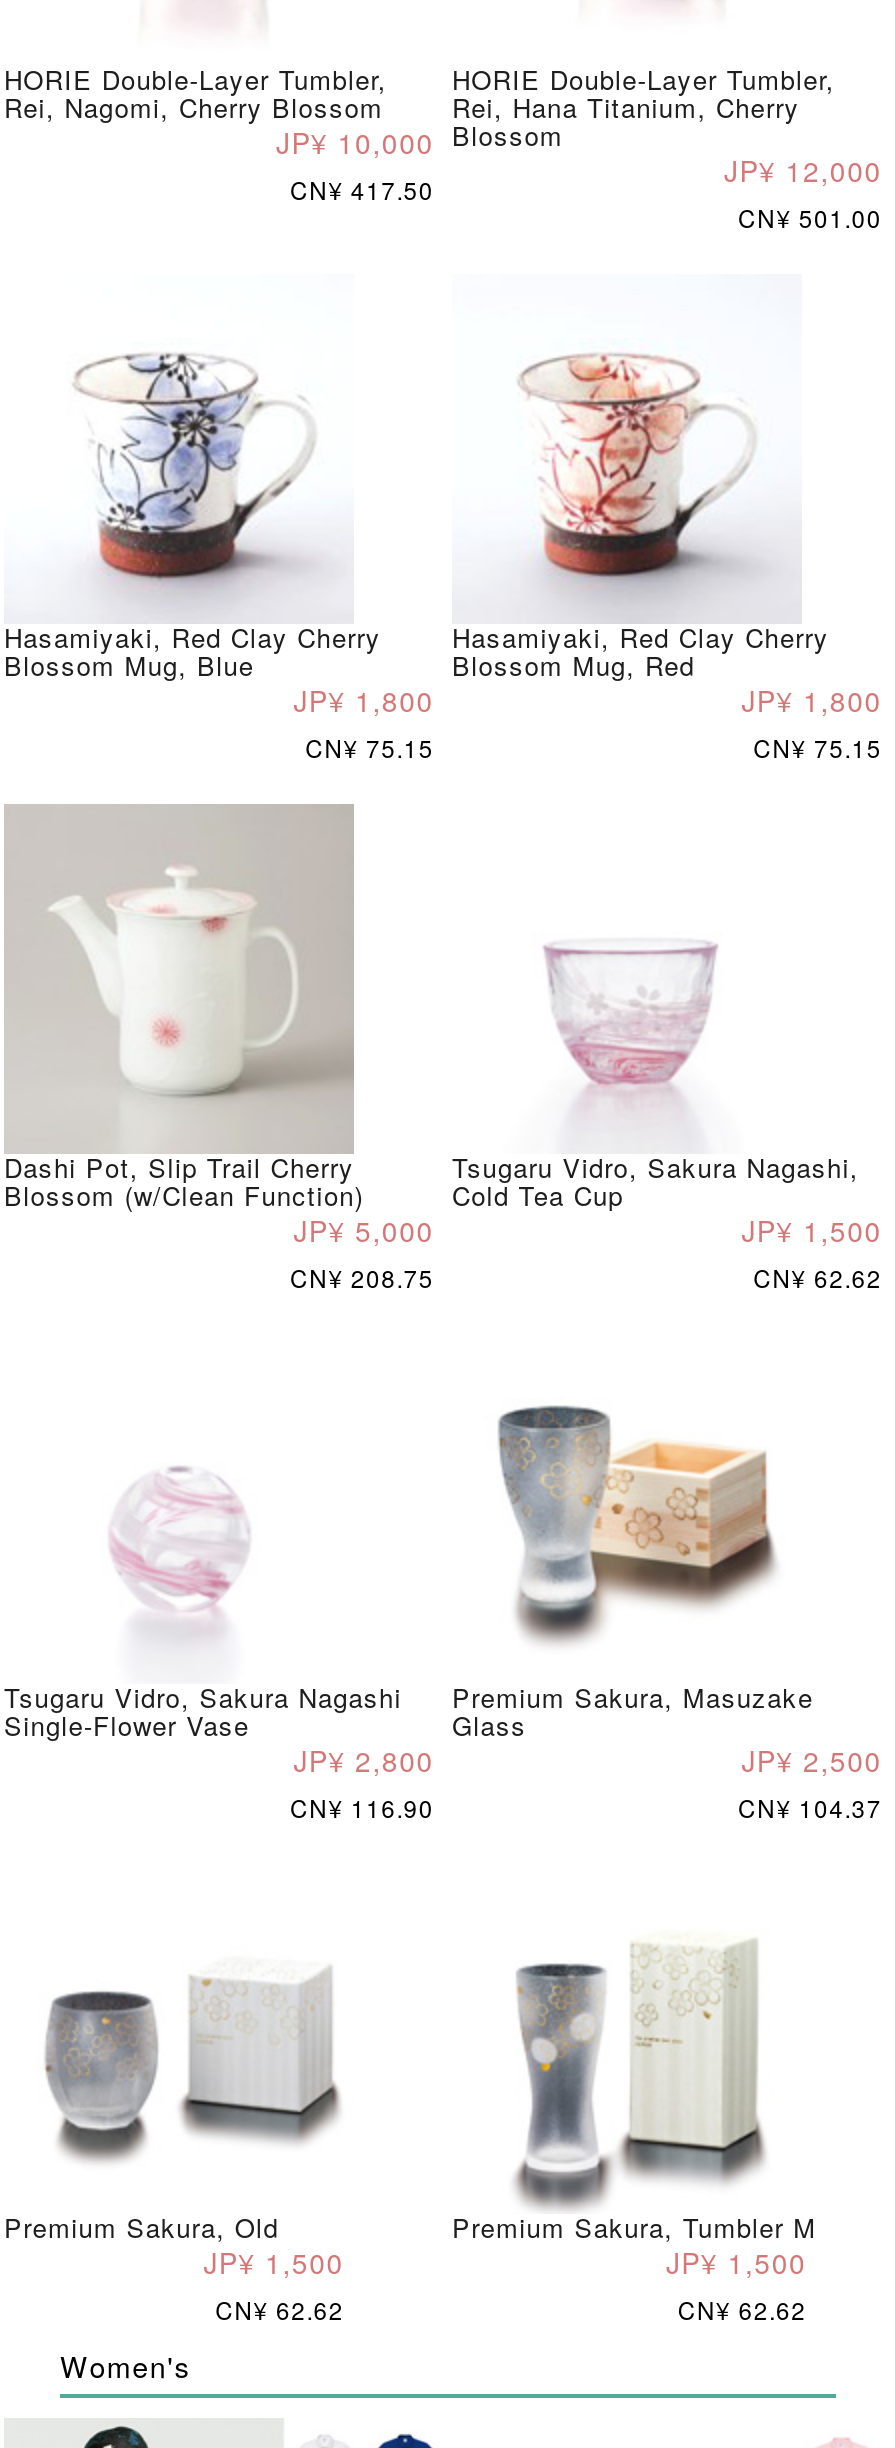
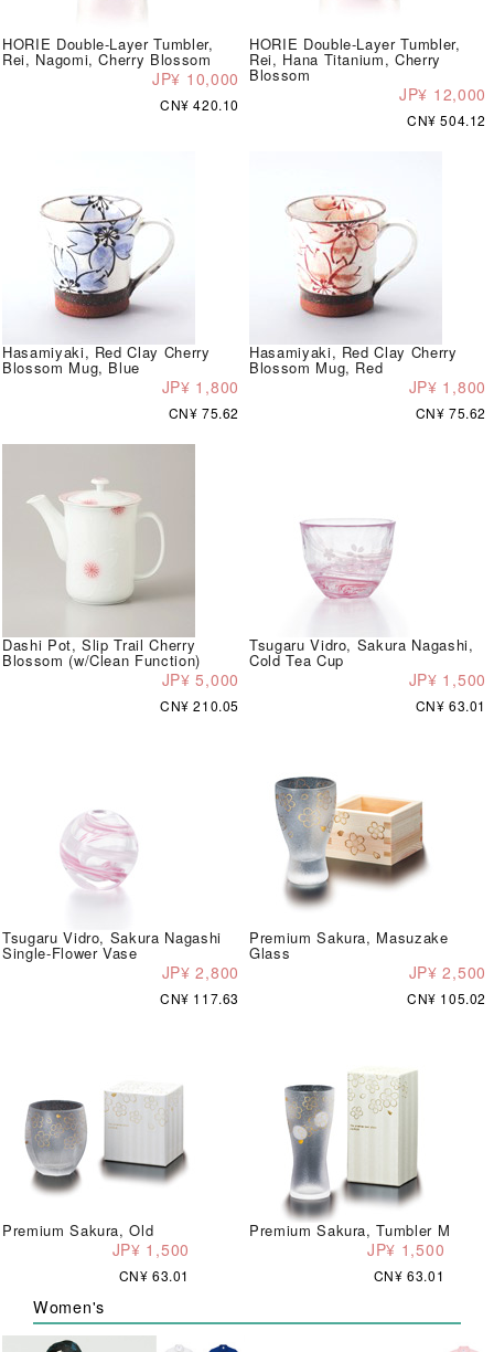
- CN¥ 417.50
+ CN¥ 420.10

- CN¥ 501.00
+ CN¥ 504.12

- CN¥ 75.15
+ CN¥ 75.62

- CN¥ 75.15
+ CN¥ 75.62

- CN¥ 208.75
+ CN¥ 210.05

- CN¥ 62.62
+ CN¥ 63.01

- CN¥ 116.90
+ CN¥ 117.63

- CN¥ 104.37
+ CN¥ 105.02

- CN¥ 62.62
+ CN¥ 63.01

- CN¥ 62.62
+ CN¥ 63.01
